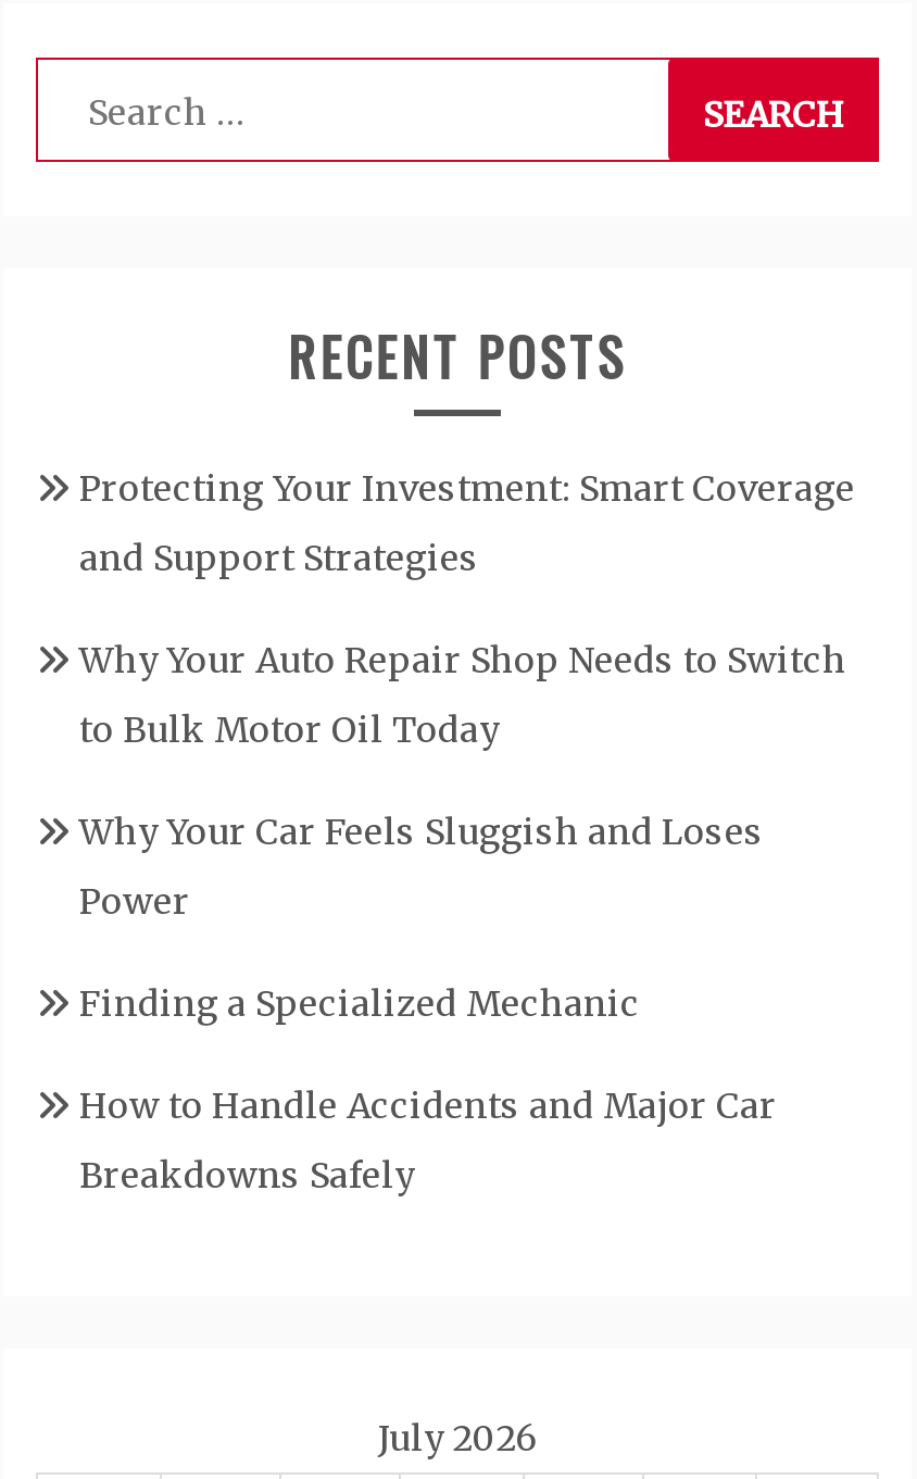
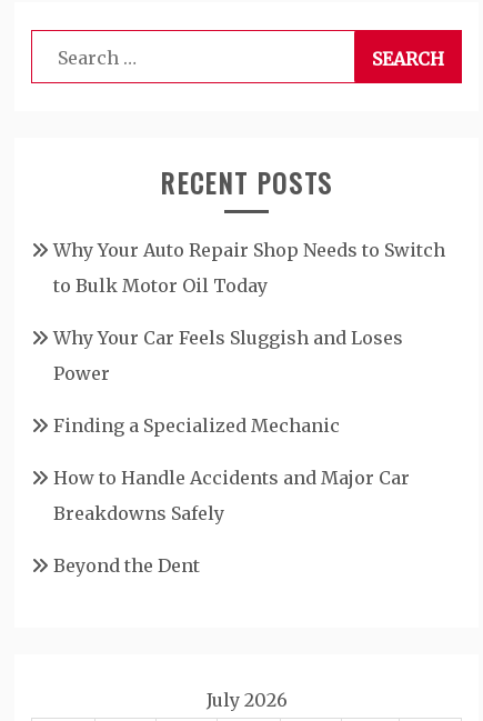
- Protecting Your Investment: Smart Coverage
- and Support Strategies

moved up: Why Your Auto Repair Shop Needs to Switch | to Bulk Motor Oil Today | Why Your Car Feels Sluggish and Loses | Power | Finding a Specialized Mechanic | How to Handle Accidents and Major Car | Breakdowns Safely

+ Beyond the Dent
